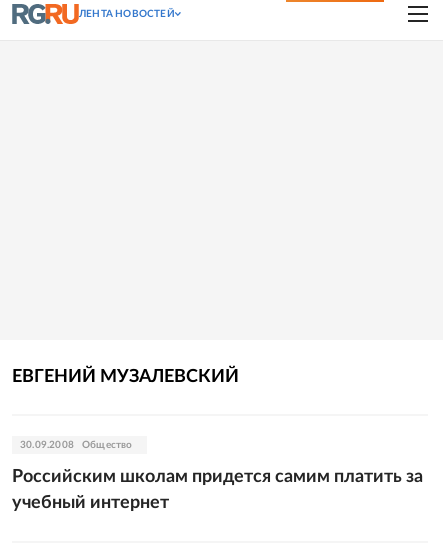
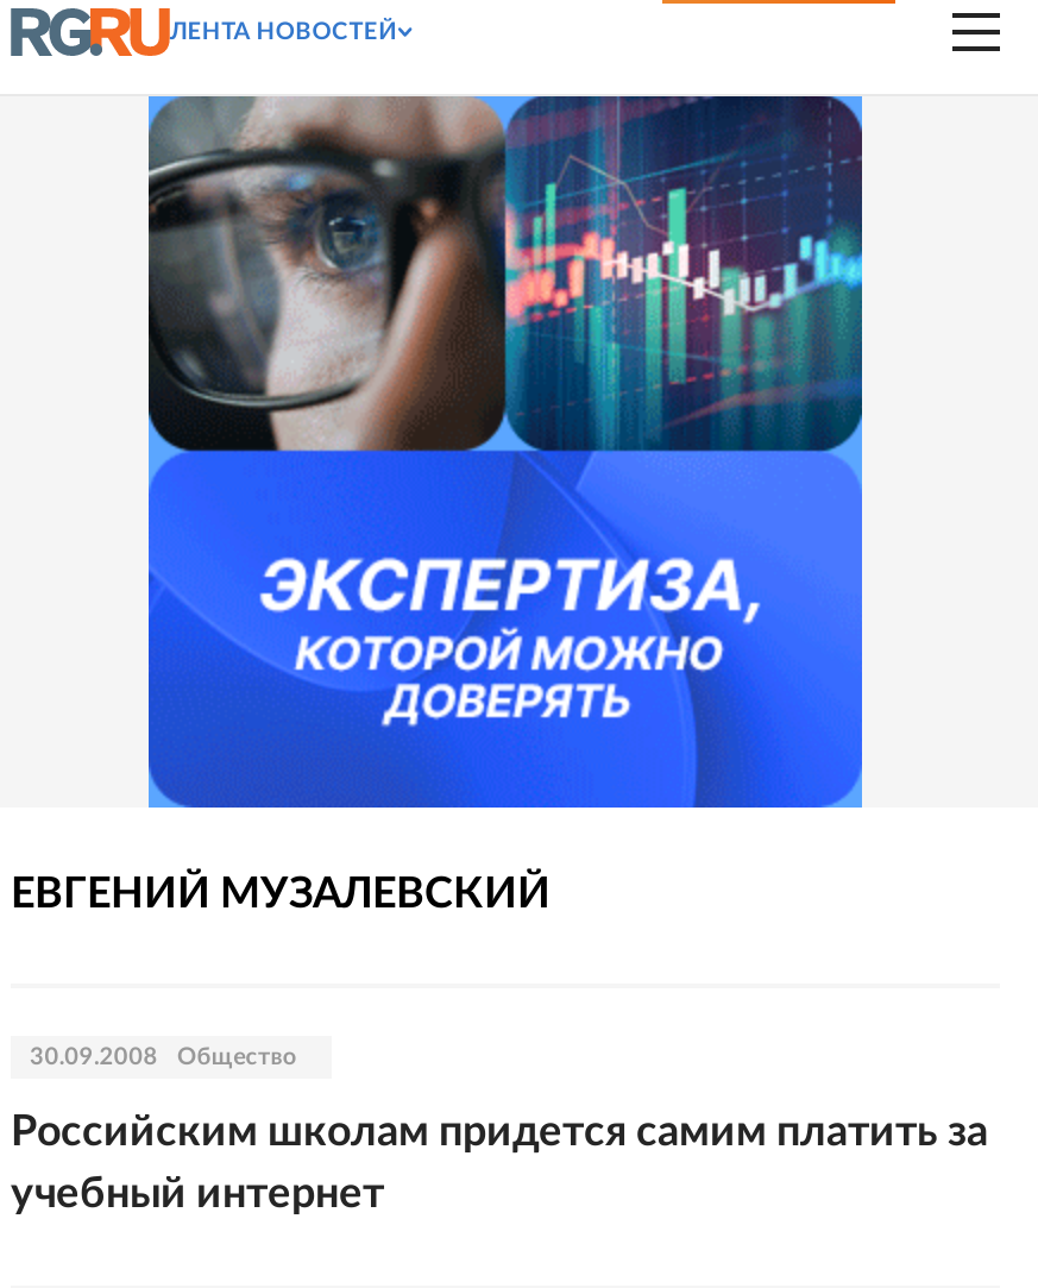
+ [image]
